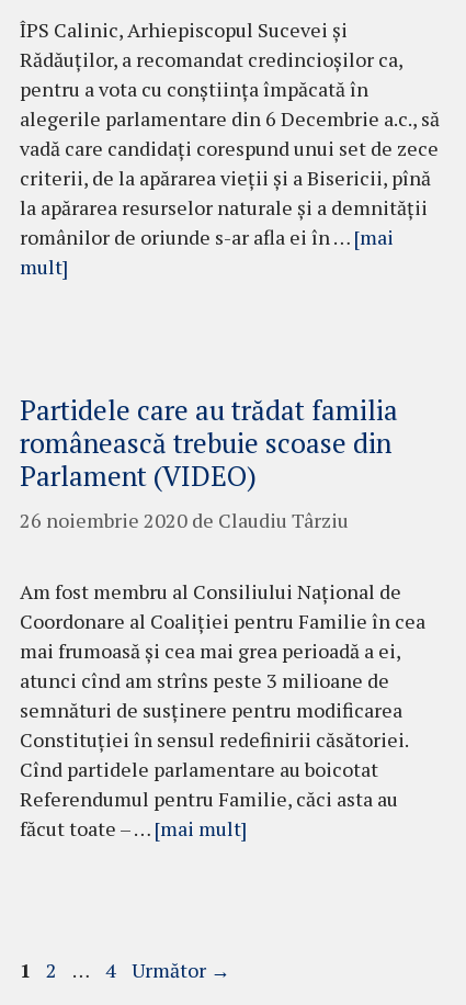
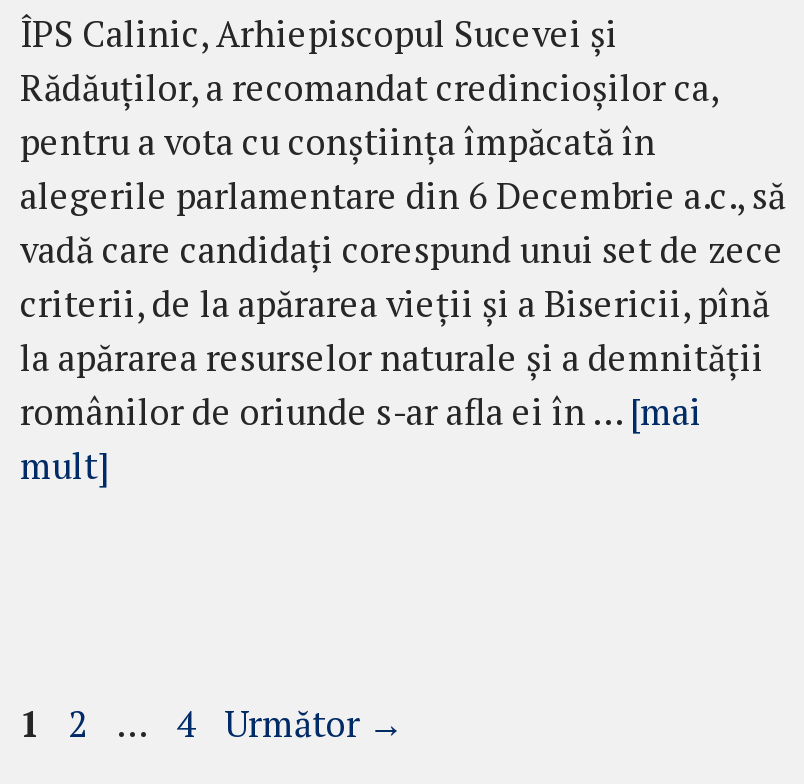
- Partidele care au trădat familia
- românească trebuie scoase din
- Parlament (VIDEO)
- 26 noiembrie 2020 de Claudiu Târziu
- Am fost membru al Consiliului Național de
- Coordonare al Coaliției pentru Familie în cea
- mai frumoasă și cea mai grea perioadă a ei,
- atunci cînd am strîns peste 3 milioane de
- semnături de susținere pentru modificarea
- Constituției în sensul redefinirii căsătoriei.
- Cînd partidele parlamentare au boicotat
- Referendumul pentru Familie, căci asta au
- făcut toate – … [mai mult]
